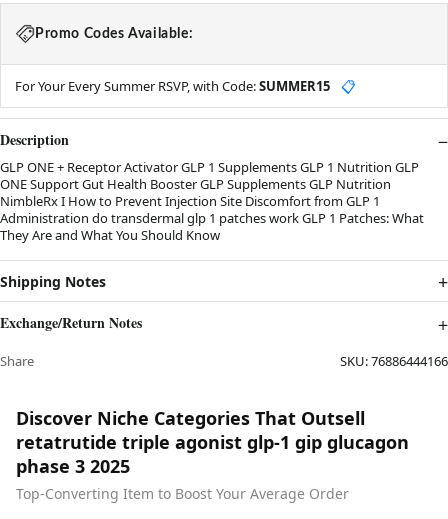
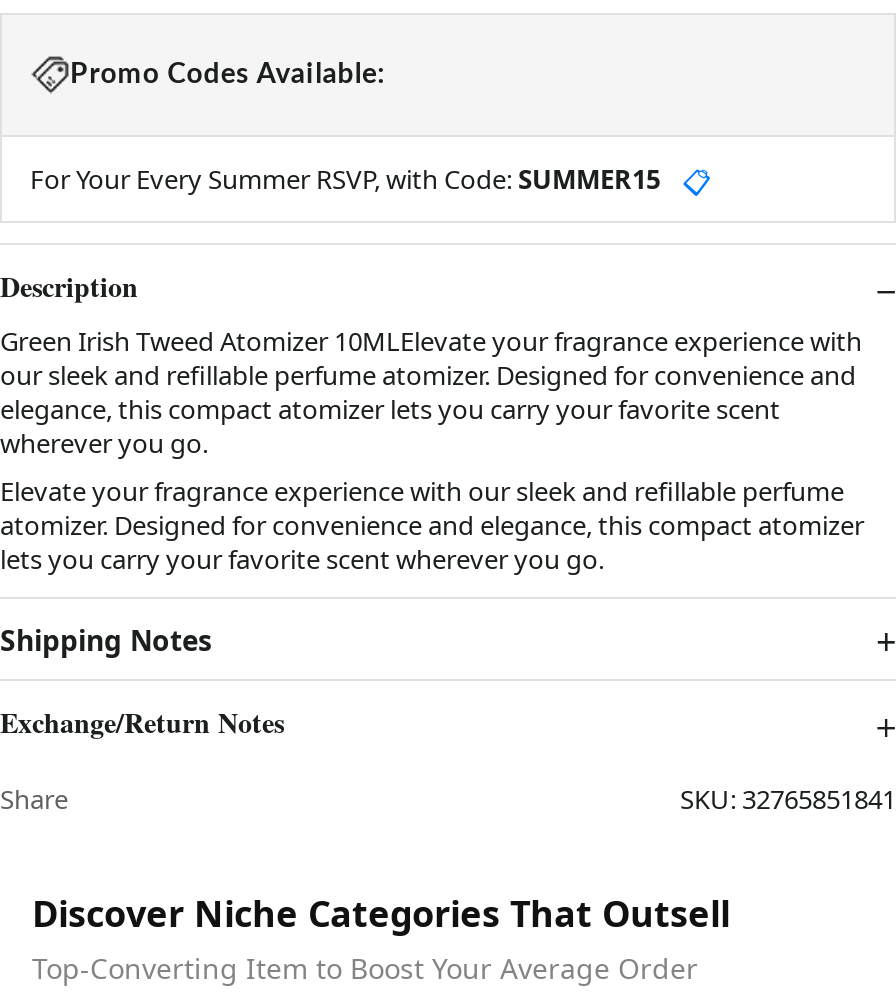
- GLP ONE + Receptor Activator GLP 1 Supplements GLP 1 Nutrition GLP
- ONE Support Gut Health Booster GLP Supplements GLP Nutrition
- NimbleRx I How to Prevent Injection Site Discomfort from GLP 1
- Administration do transdermal glp 1 patches work GLP 1 Patches: What
- They Are and What You Should Know
+ Green Irish Tweed Atomizer 10MLElevate your fragrance experience with
+ our sleek and refillable perfume atomizer. Designed for convenience and
+ elegance, this compact atomizer lets you carry your favorite scent
+ wherever you go.
+ Elevate your fragrance experience with our sleek and refillable perfume
+ atomizer. Designed for convenience and elegance, this compact atomizer
+ lets you carry your favorite scent wherever you go.

moved down: Shipping Notes | Exchange/Return Notes | Share | Discover Niche Categories That Outsell

- SKU: 76886444166
+ SKU: 32765851841

- retatrutide triple agonist glp-1 gip glucagon
- phase 3 2025
